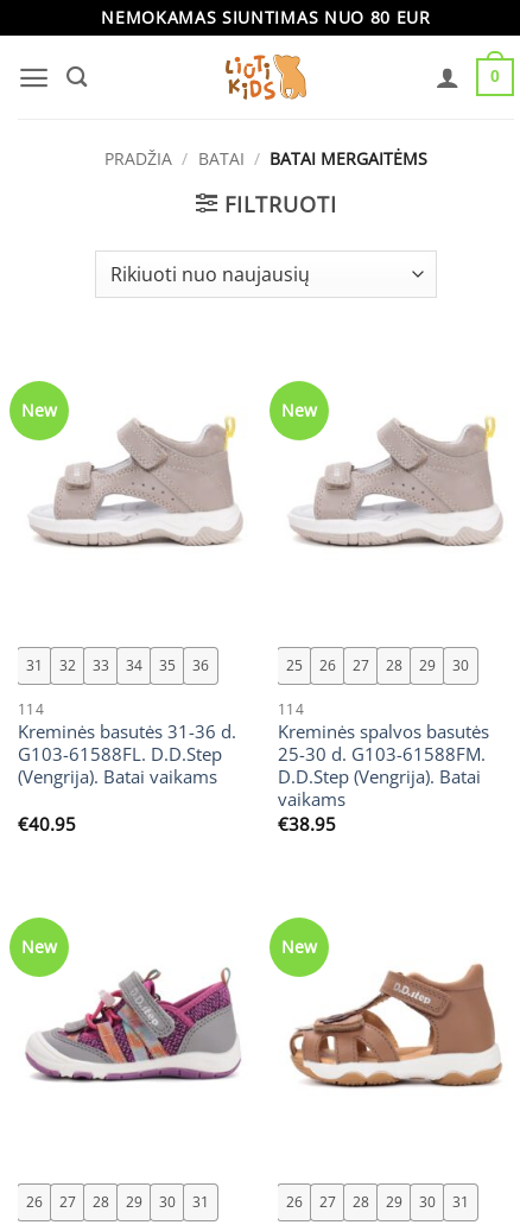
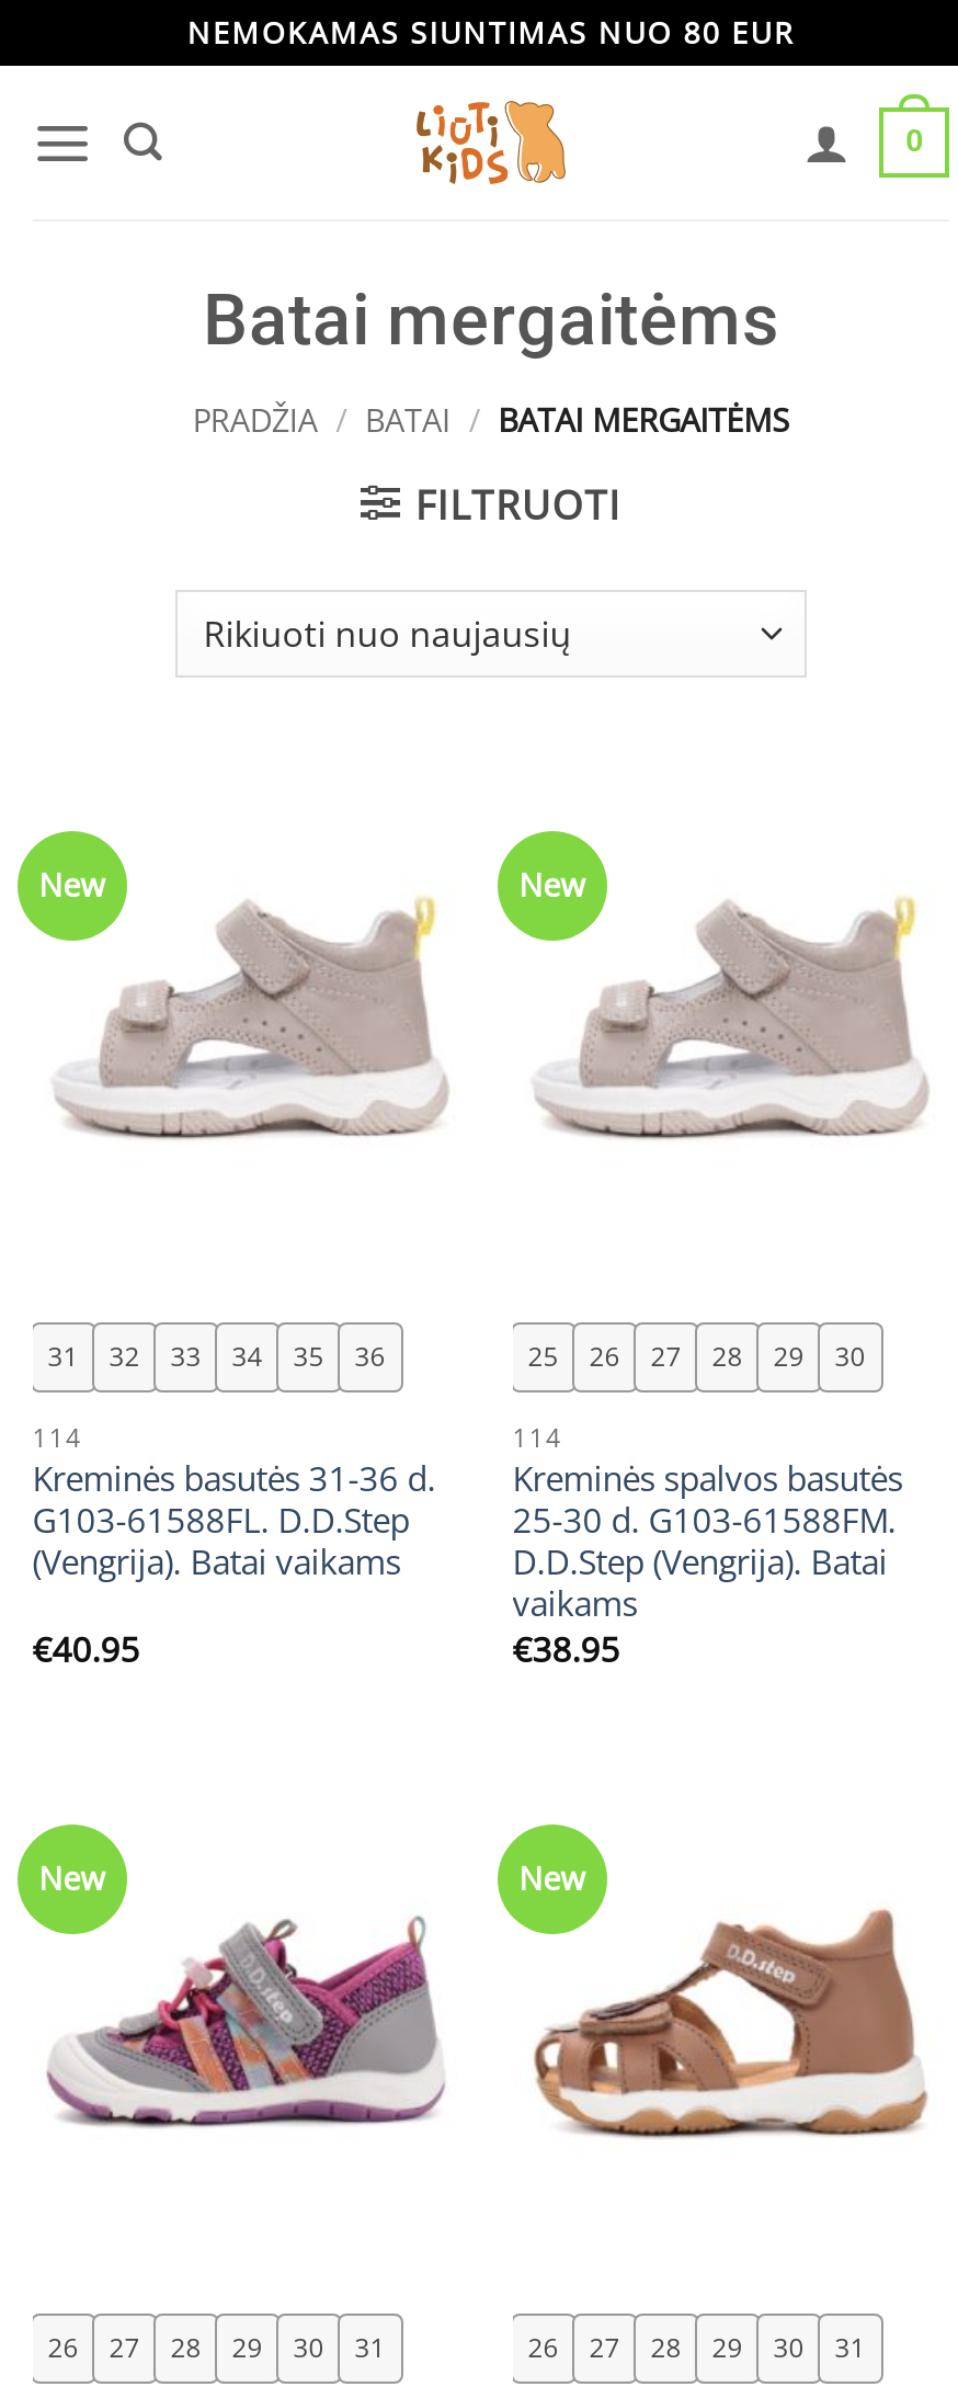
+ Batai mergaitėms
